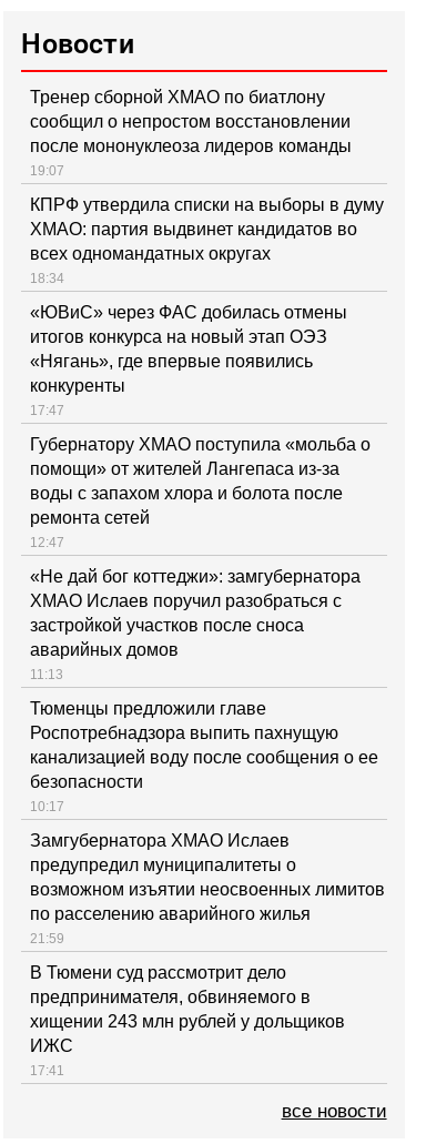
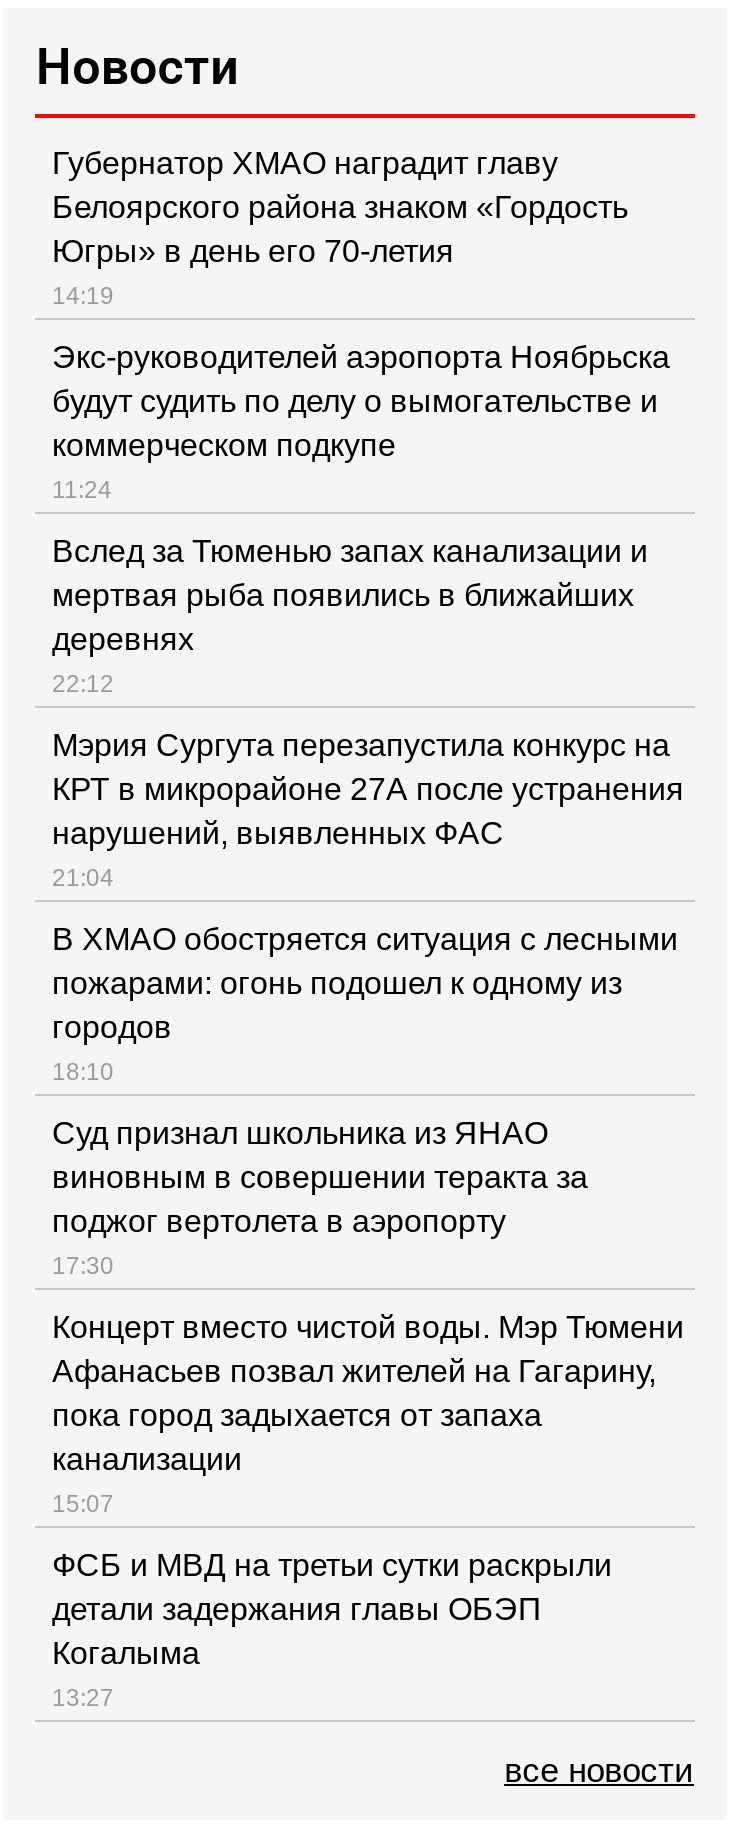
- Тренер сборной ХМАО по биатлону
- сообщил о непростом восстановлении
- после мононуклеоза лидеров команды
- 19:07
+ Губернатор ХМАО наградит главу
+ Белоярского района знаком «Гордость
+ Югры» в день его 70-летия
+ 14:19

- КПРФ утвердила списки на выборы в думу
- ХМАО: партия выдвинет кандидатов во
- всех одномандатных округах
- 18:34
+ Экс-руководителей аэропорта Ноябрьска
+ будут судить по делу о вымогательстве и
+ коммерческом подкупе
+ 11:24

- «ЮВиС» через ФАС добилась отмены
- итогов конкурса на новый этап ОЭЗ
- «Нягань», где впервые появились
- конкуренты
- 17:47
+ Вслед за Тюменью запах канализации и
+ мертвая рыба появились в ближайших
+ деревнях
+ 22:12

- Губернатору ХМАО поступила «мольба о
- помощи» от жителей Лангепаса из-за
- воды с запахом хлора и болота после
- ремонта сетей
- 12:47
+ Мэрия Сургута перезапустила конкурс на
+ КРТ в микрорайоне 27А после устранения
+ нарушений, выявленных ФАС
+ 21:04

- «Не дай бог коттеджи»: замгубернатора
- ХМАО Ислаев поручил разобраться с
- застройкой участков после сноса
- аварийных домов
- 11:13
+ В ХМАО обостряется ситуация с лесными
+ пожарами: огонь подошел к одному из
+ городов
+ 18:10

- Тюменцы предложили главе
- Роспотребнадзора выпить пахнущую
- канализацией воду после сообщения о ее
- безопасности
- 10:17
+ Суд признал школьника из ЯНАО
+ виновным в совершении теракта за
+ поджог вертолета в аэропорту
+ 17:30

- Замгубернатора ХМАО Ислаев
- предупредил муниципалитеты о
- возможном изъятии неосвоенных лимитов
- по расселению аварийного жилья
- 21:59
+ Концерт вместо чистой воды. Мэр Тюмени
+ Афанасьев позвал жителей на Гагарину,
+ пока город задыхается от запаха
+ канализации
+ 15:07

- В Тюмени суд рассмотрит дело
- предпринимателя, обвиняемого в
- хищении 243 млн рублей у дольщиков
- ИЖС
- 17:41
+ ФСБ и МВД на третьи сутки раскрыли
+ детали задержания главы ОБЭП
+ Когалыма
+ 13:27
